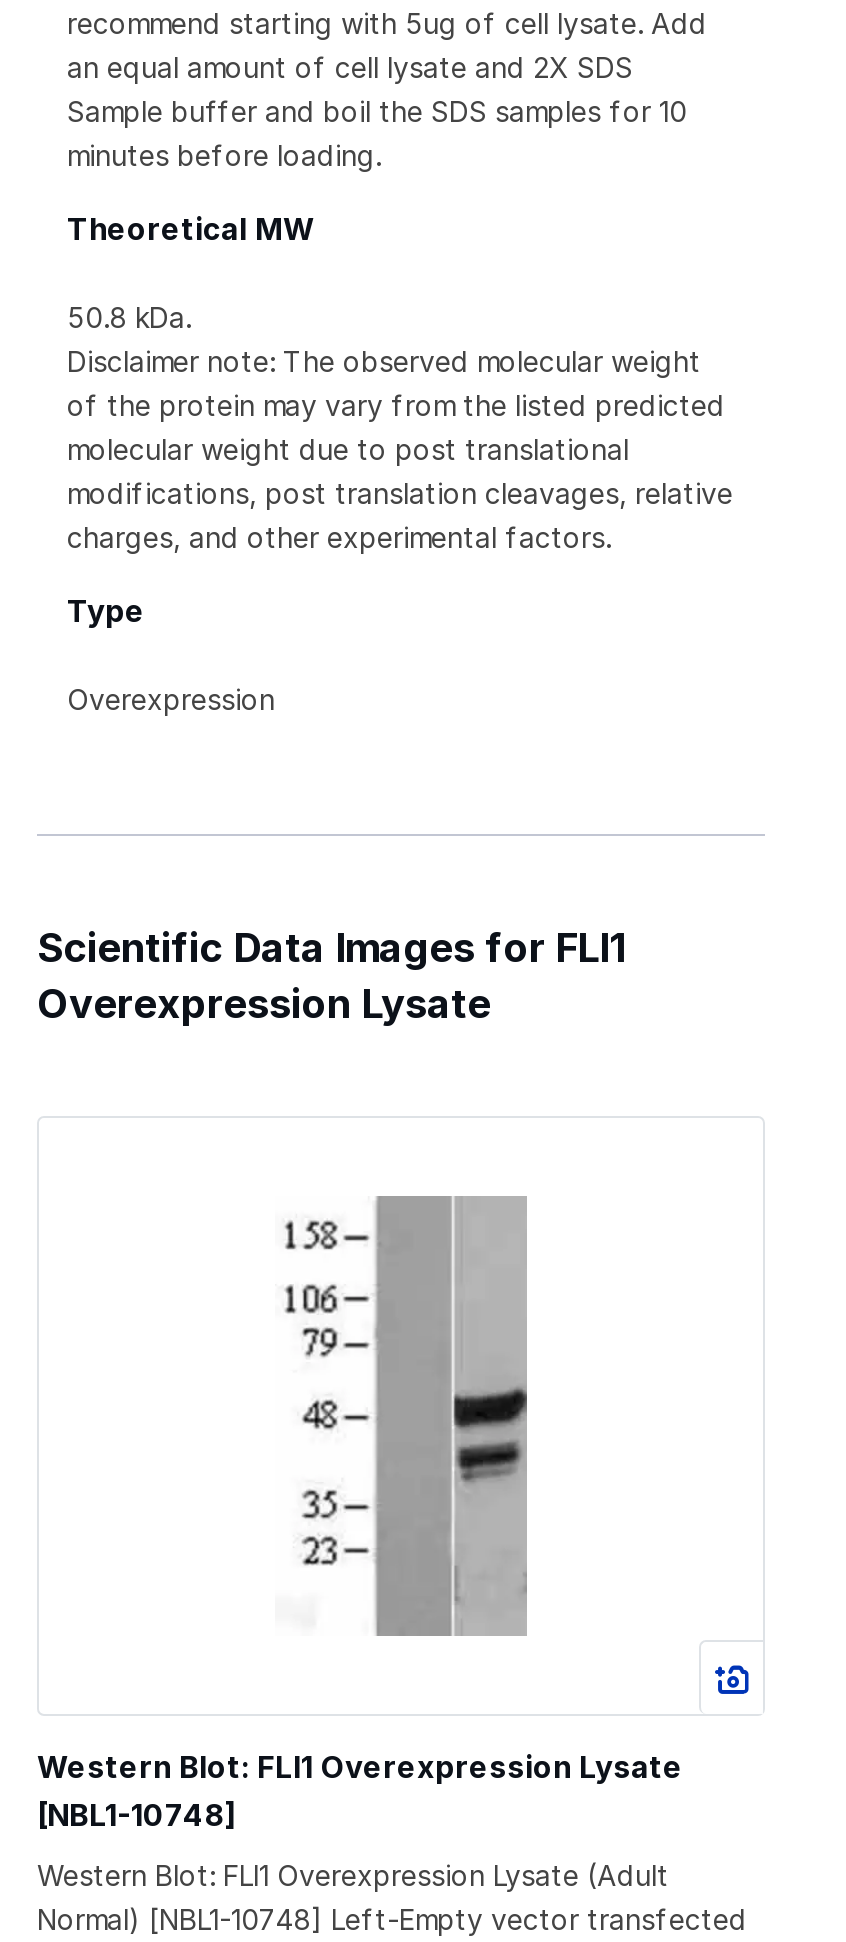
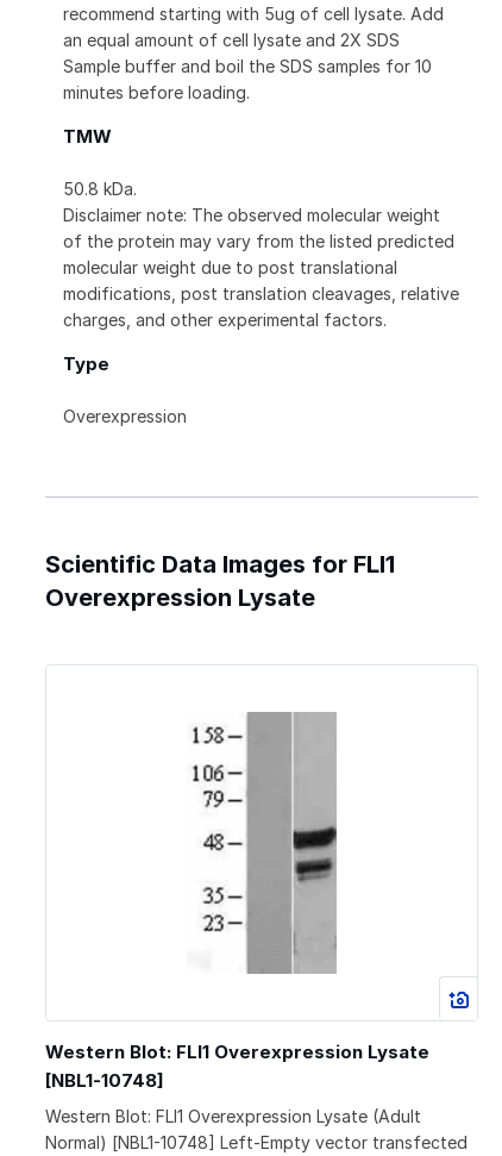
- Theoretical MW
+ TMW
